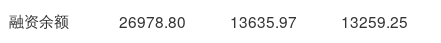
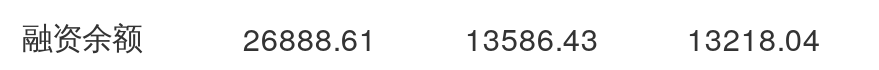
- 26978.80
+ 26888.61

- 13635.97
+ 13586.43

- 13259.25
+ 13218.04
